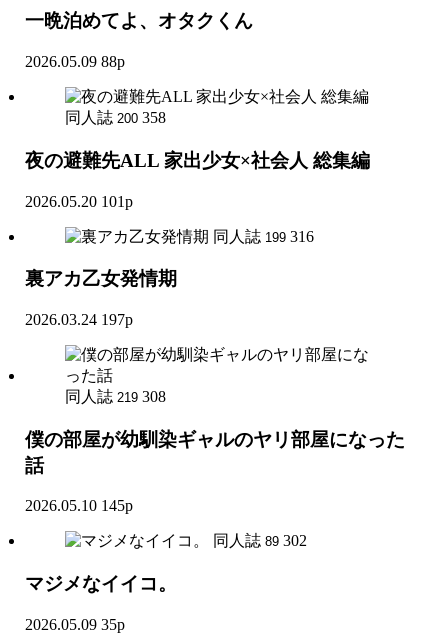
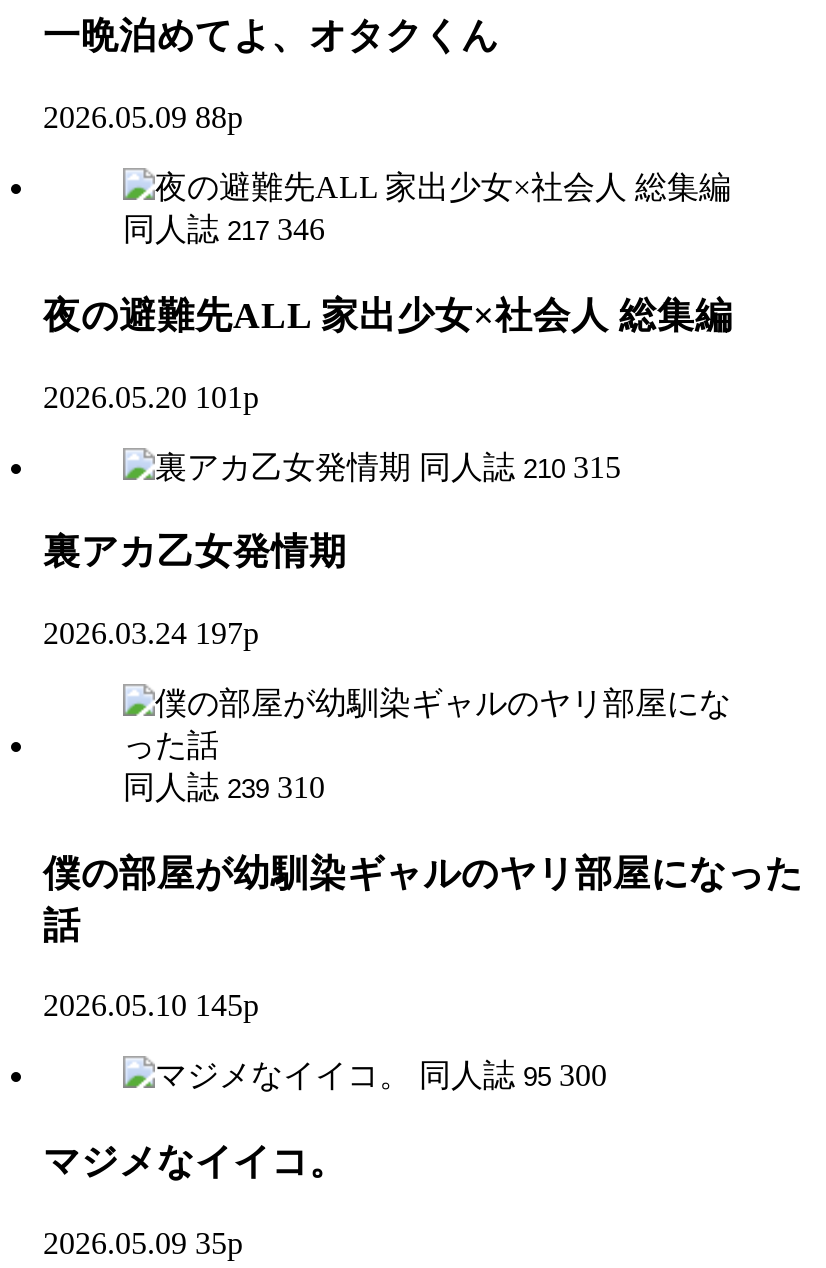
- 同人誌 200 358
+ 同人誌 217 346

- 同人誌 199 316
+ 同人誌 210 315

- 同人誌 219 308
+ 同人誌 239 310

- 同人誌 89 302
+ 同人誌 95 300
